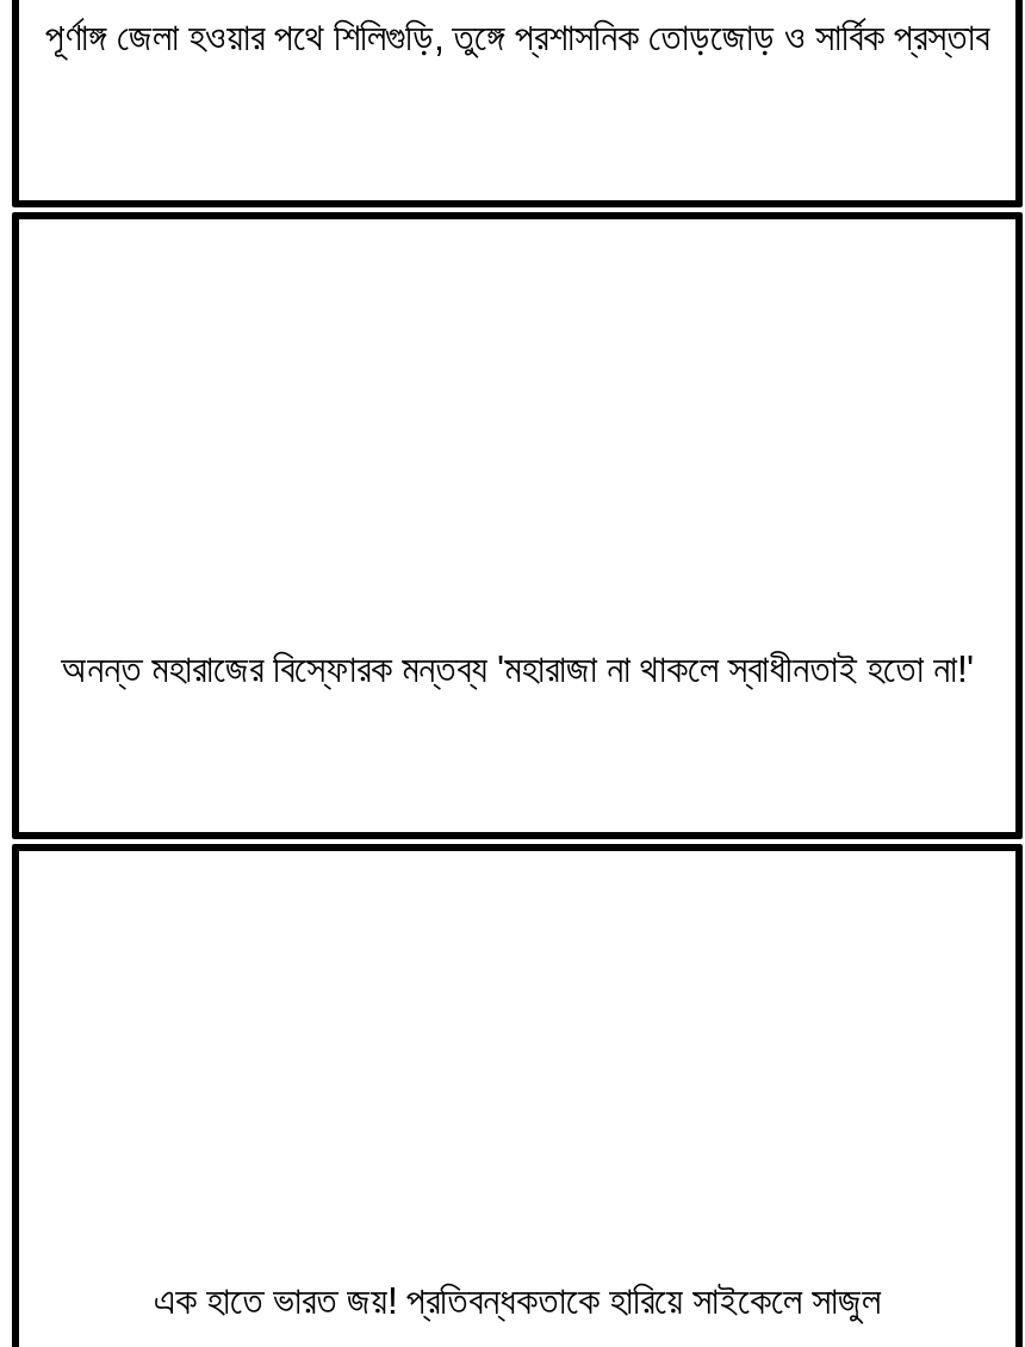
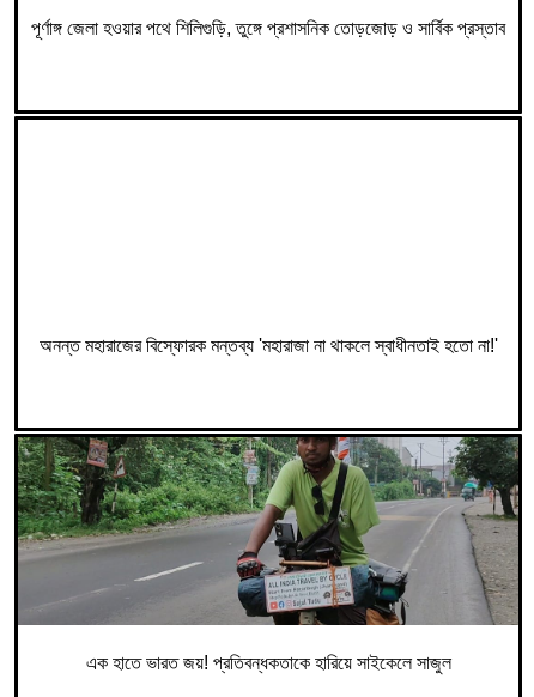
+ [image]
